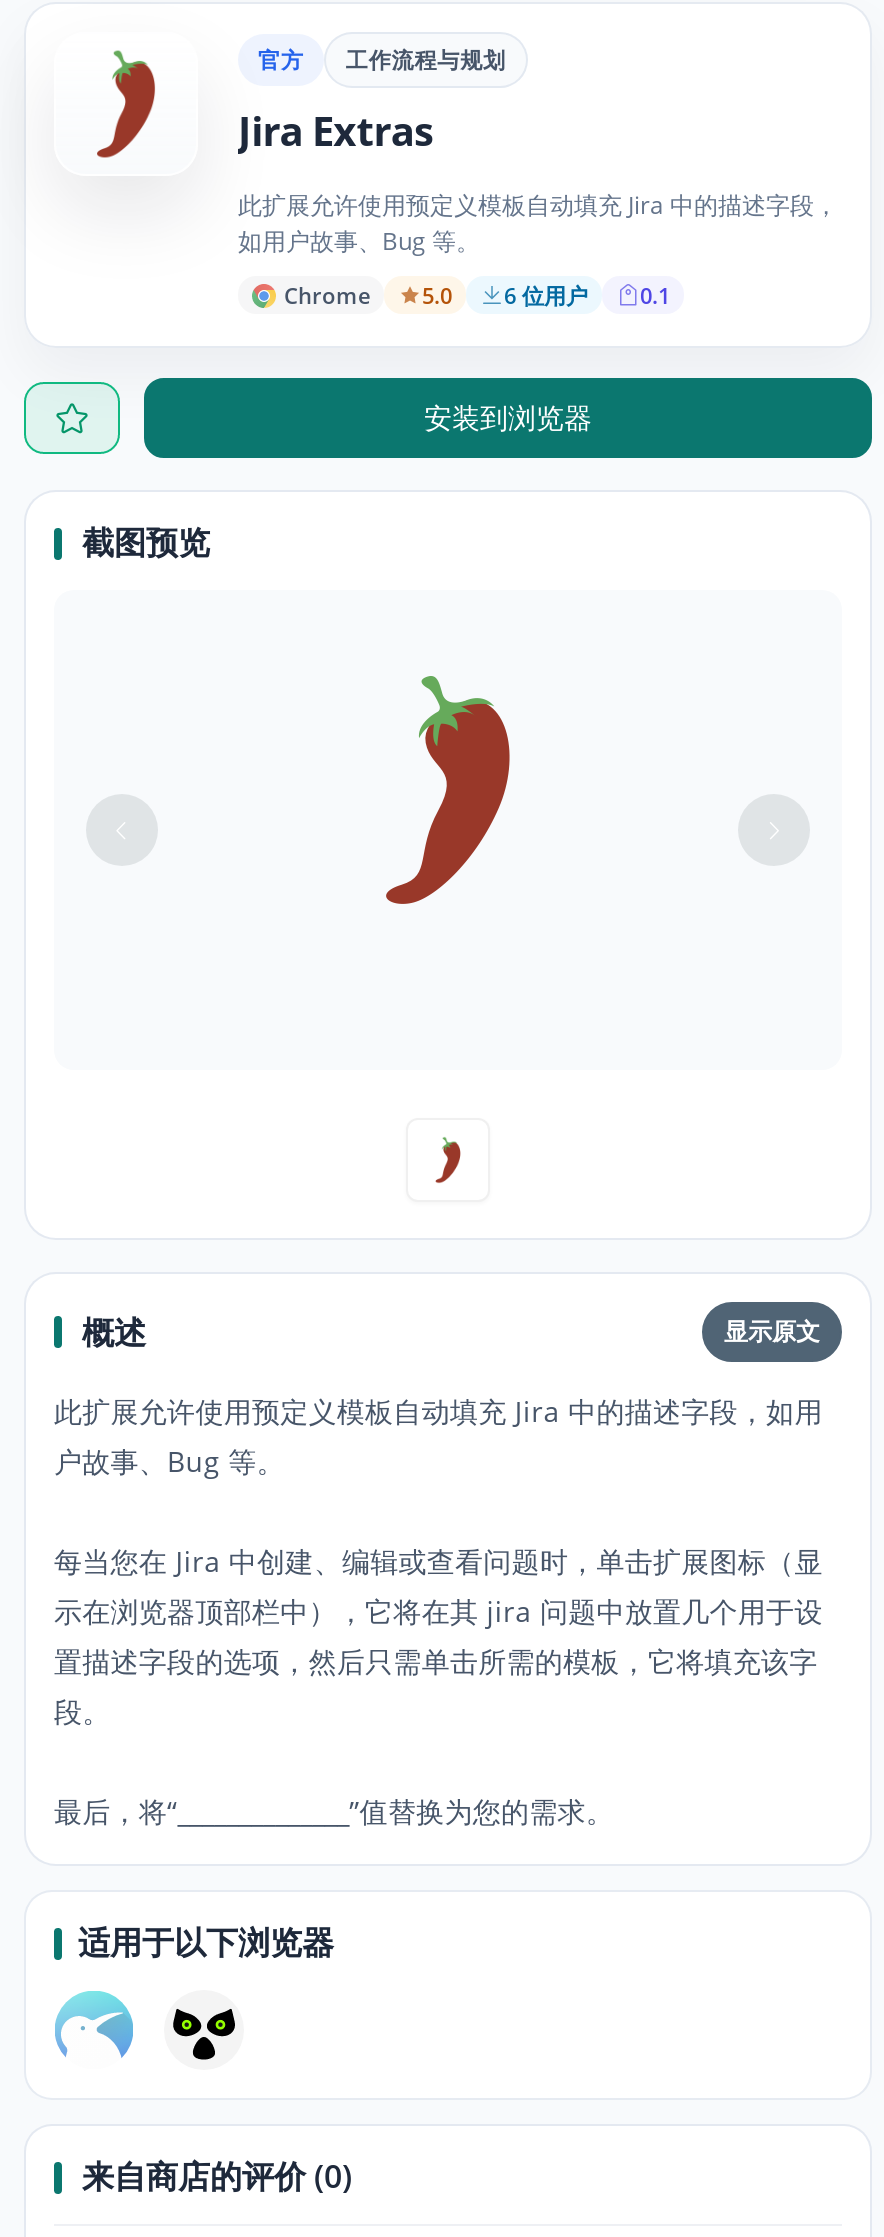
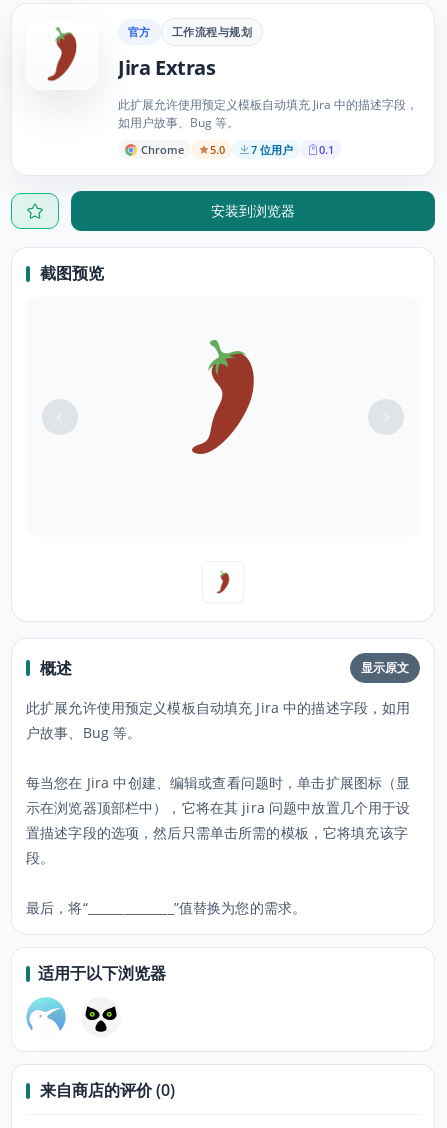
- Chrome 5.0 6 位用户 0.1
+ Chrome 5.0 7 位用户 0.1
